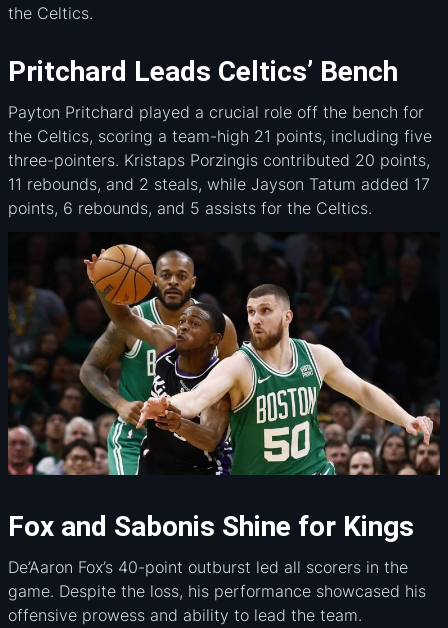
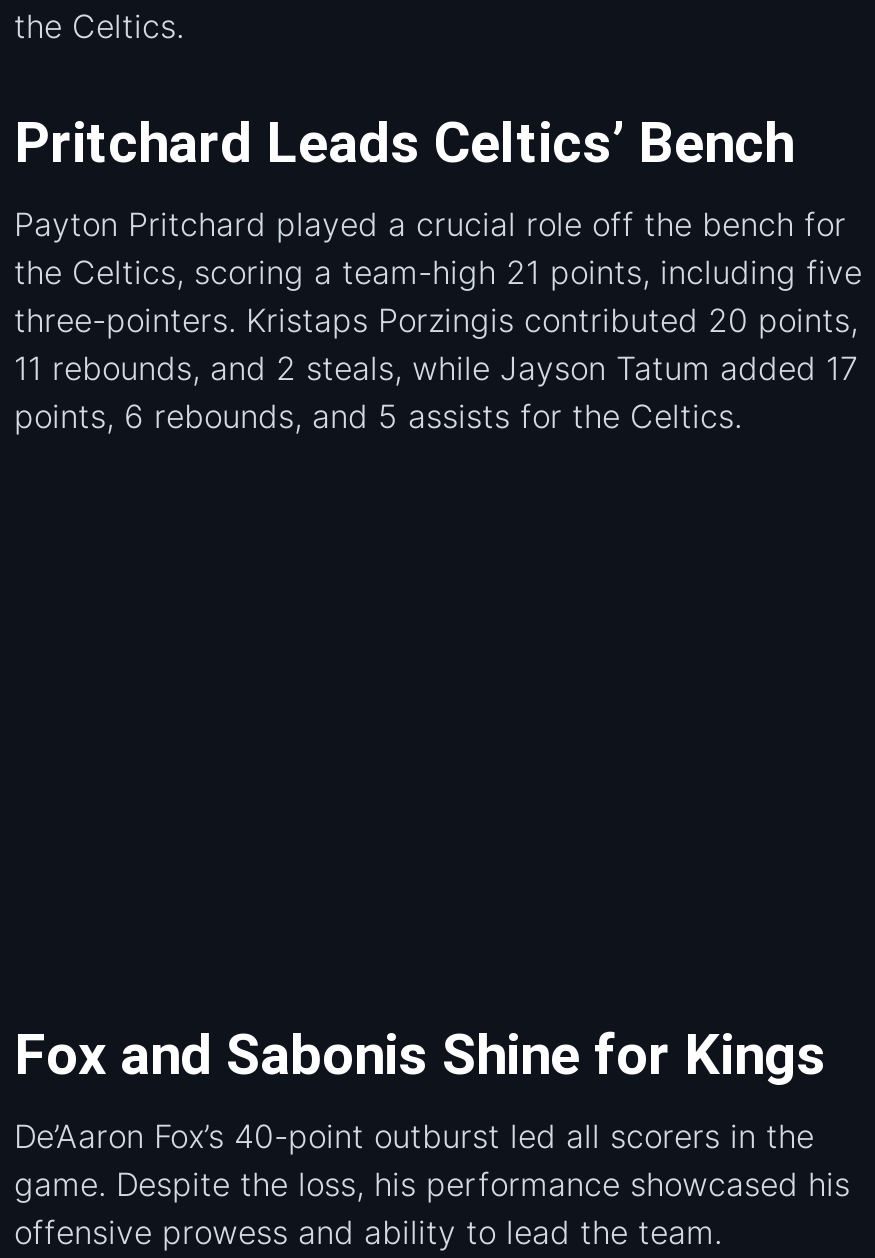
- [image]
